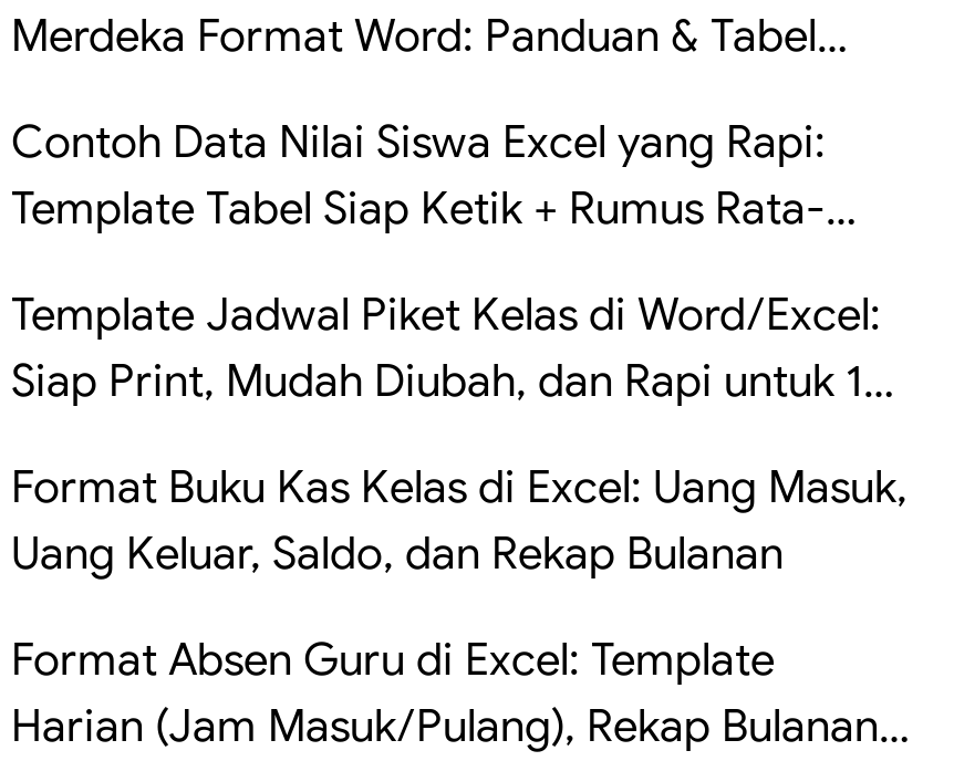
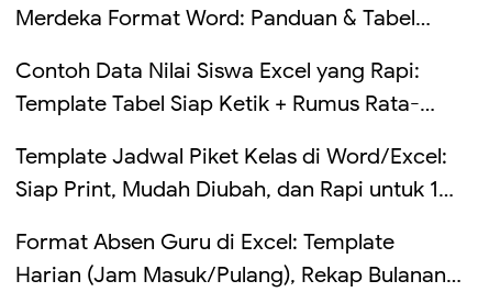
- Format Buku Kas Kelas di Excel: Uang Masuk,
- Uang Keluar, Saldo, dan Rekap Bulanan
